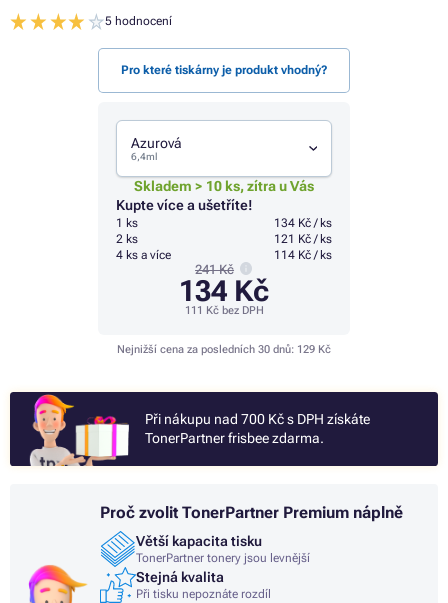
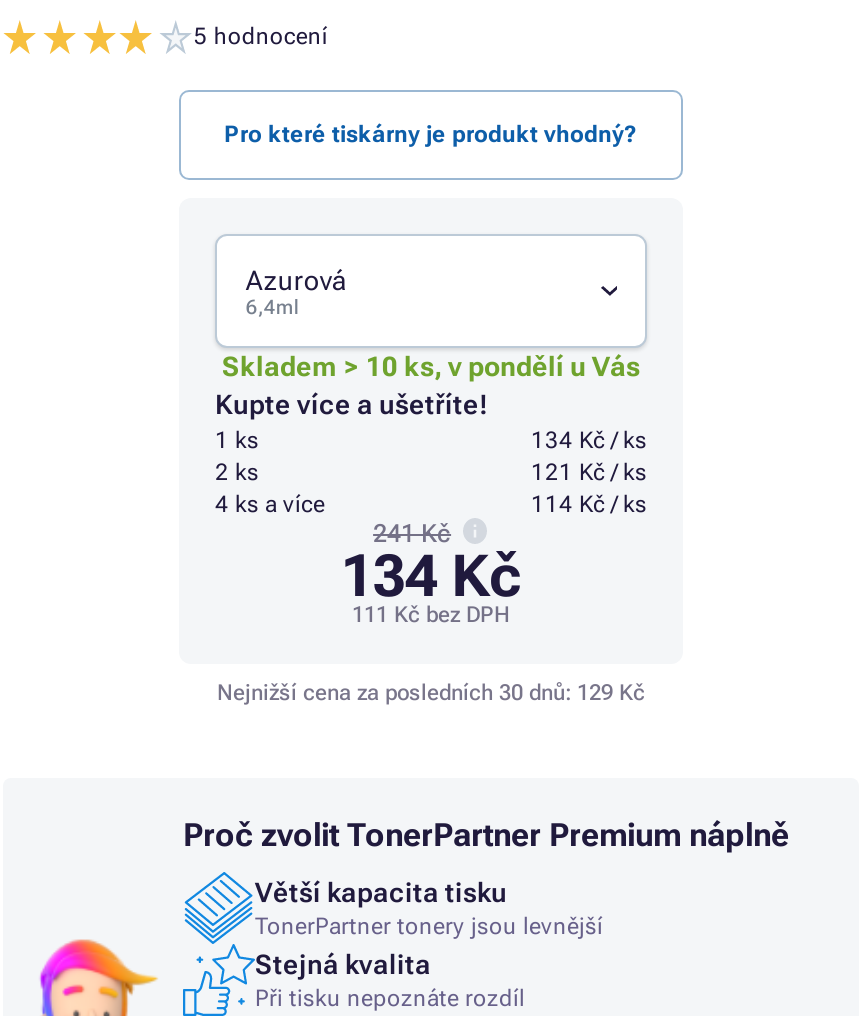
- Skladem > 10 ks, zítra u Vás
+ Skladem > 10 ks, v pondělí u Vás

- [image]
- Při nákupu nad 700 Kč s DPH získáte
- TonerPartner frisbee zdarma.
